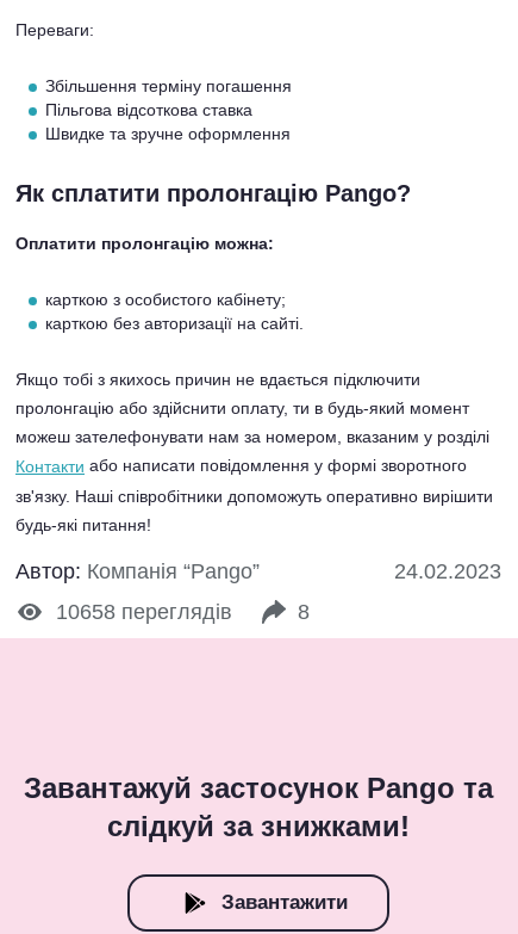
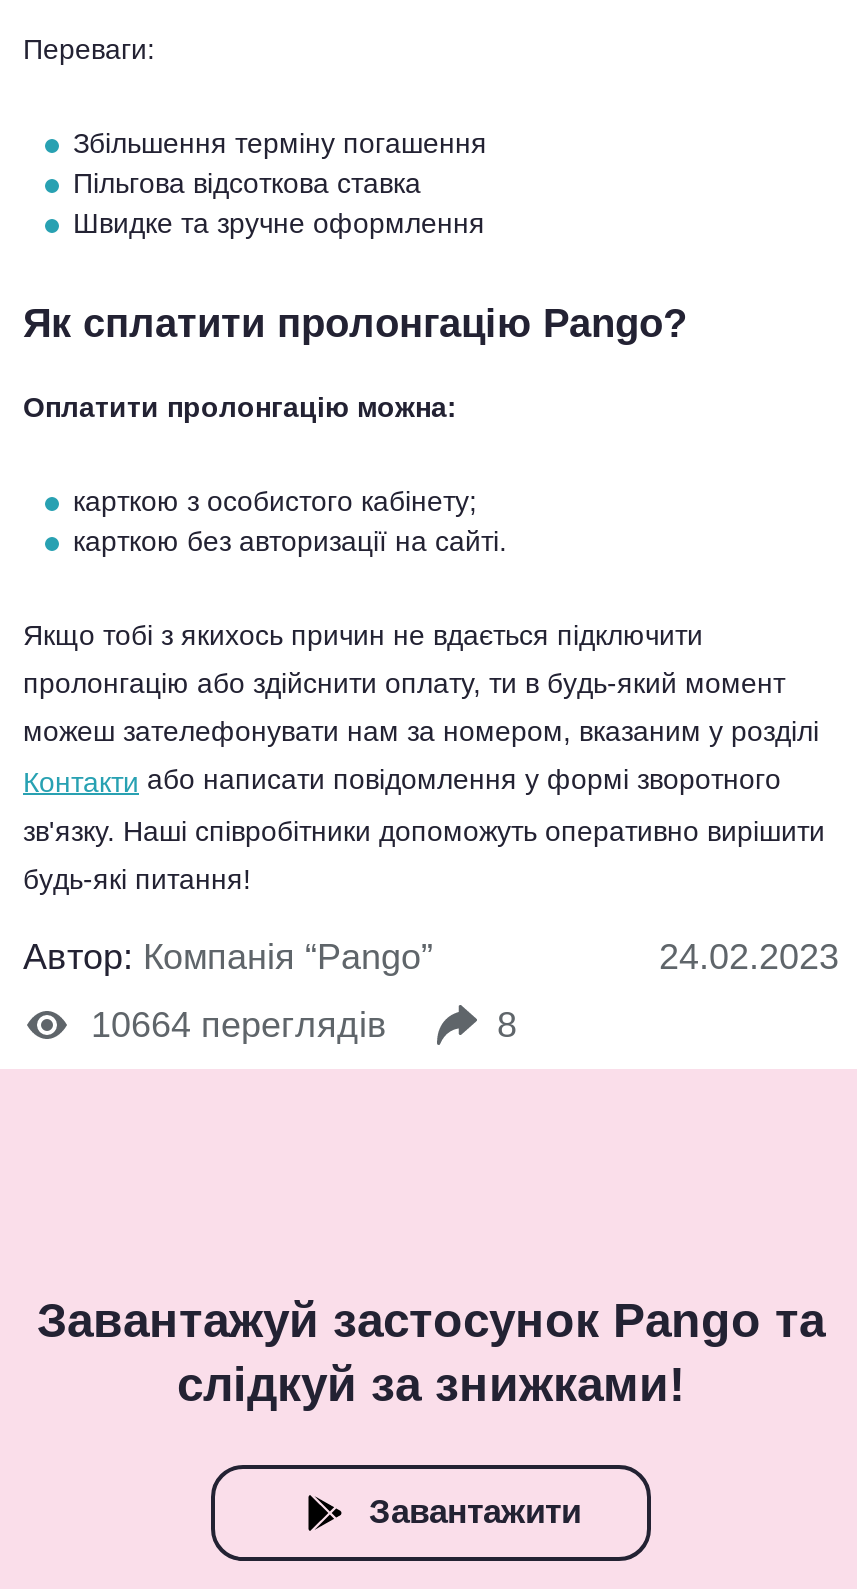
- 10658 переглядів
+ 10664 переглядів
